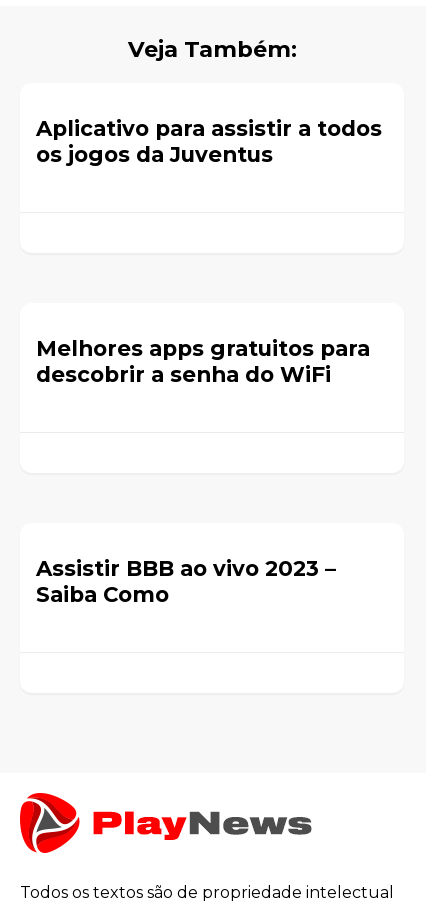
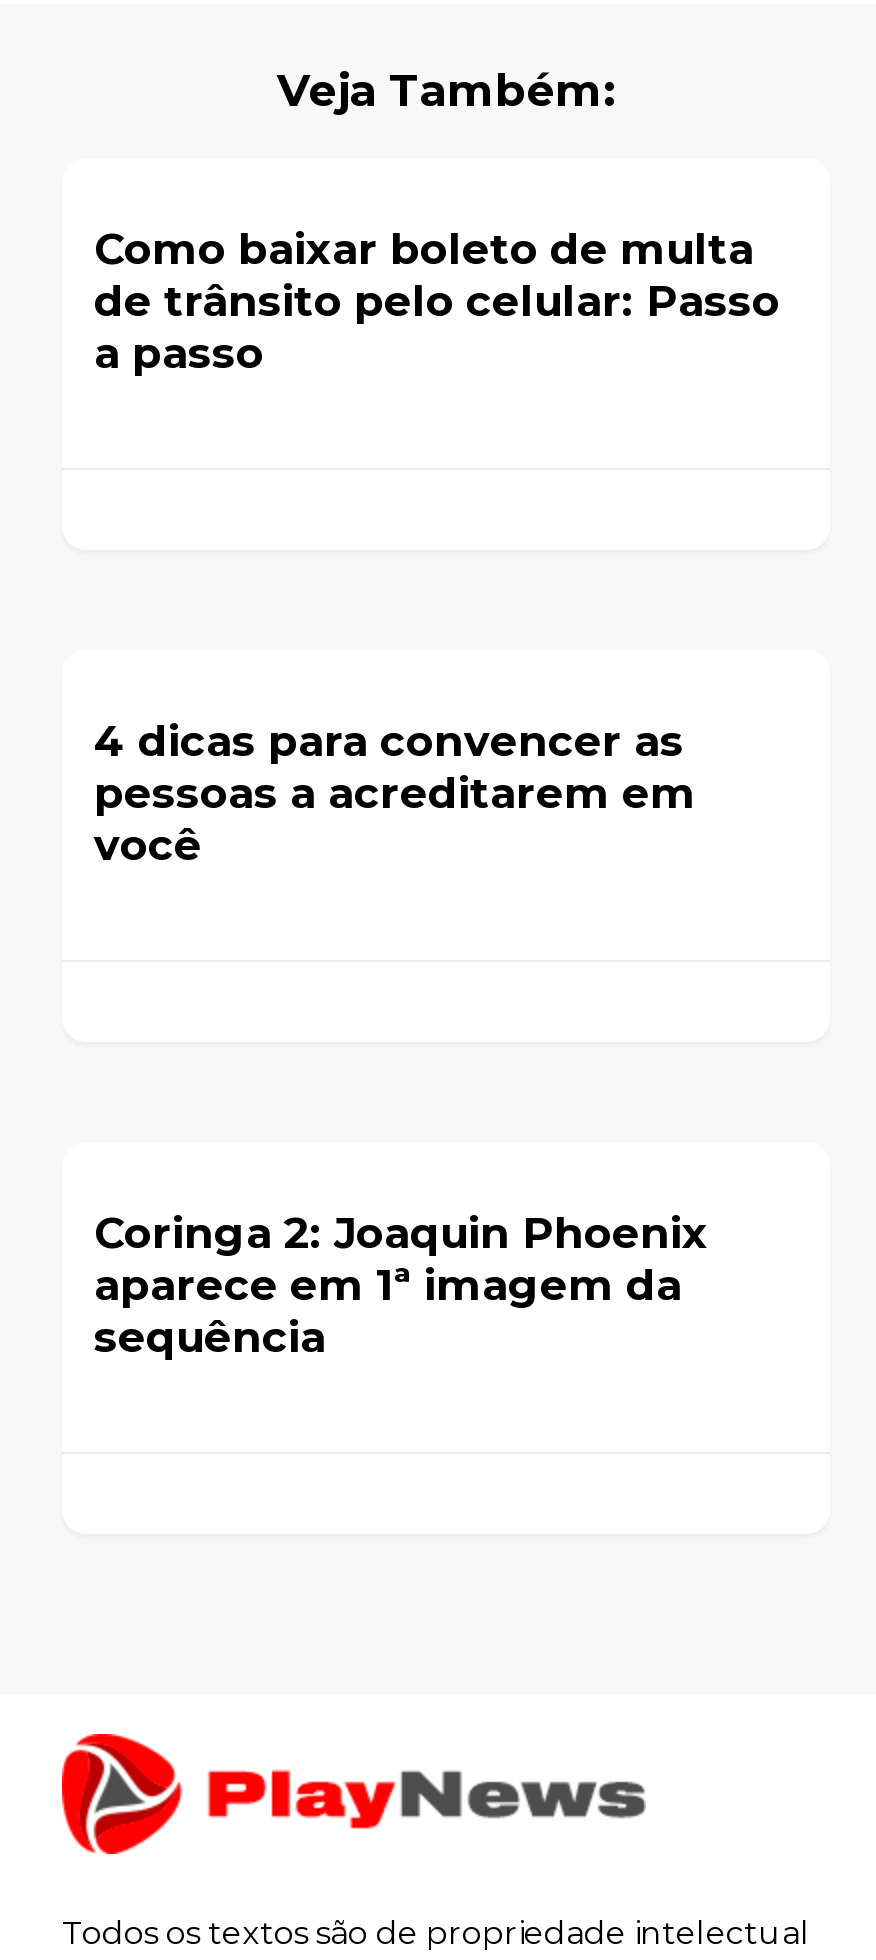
- Aplicativo para assistir a todos
- os jogos da Juventus
+ Como baixar boleto de multa
+ de trânsito pelo celular: Passo
+ a passo

- Melhores apps gratuitos para
- descobrir a senha do WiFi
+ 4 dicas para convencer as
+ pessoas a acreditarem em
+ você

- Assistir BBB ao vivo 2023 –
- Saiba Como
+ Coringa 2: Joaquin Phoenix
+ aparece em 1ª imagem da
+ sequência
